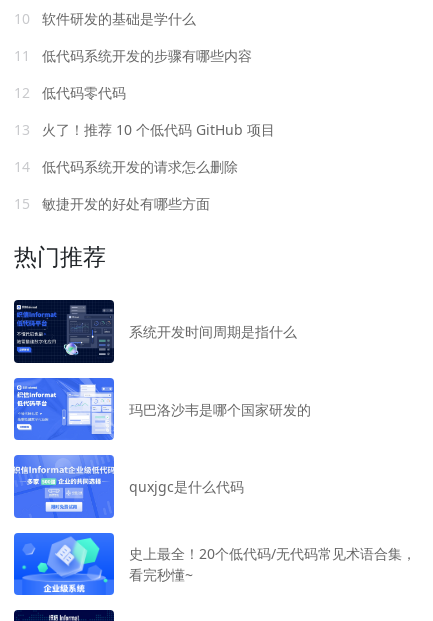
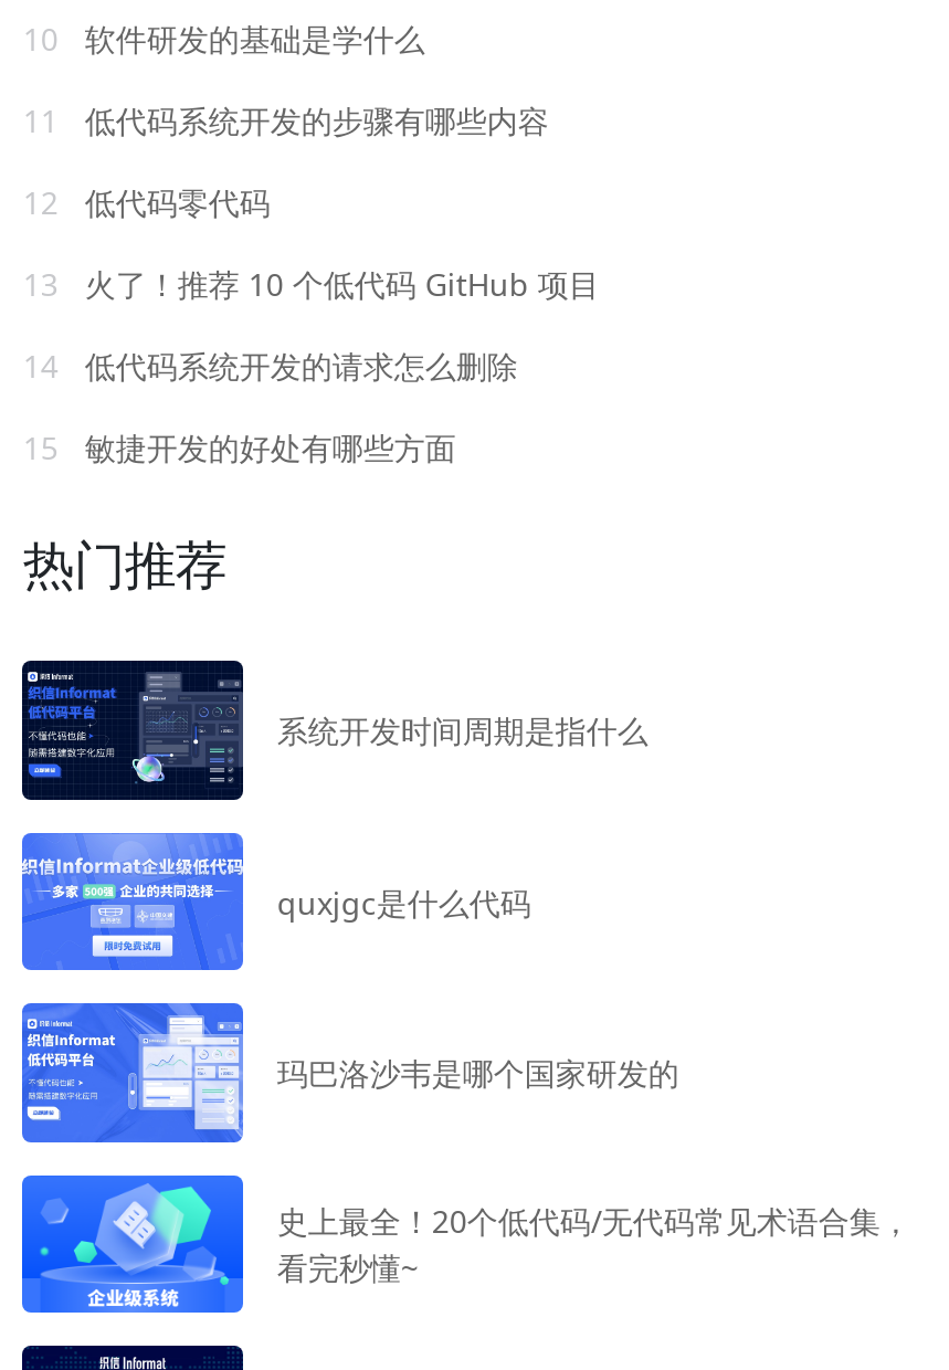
moved down: [image] | 玛巴洛沙韦是哪个国家研发的

moved up: [image] | quxjgc是什么代码
